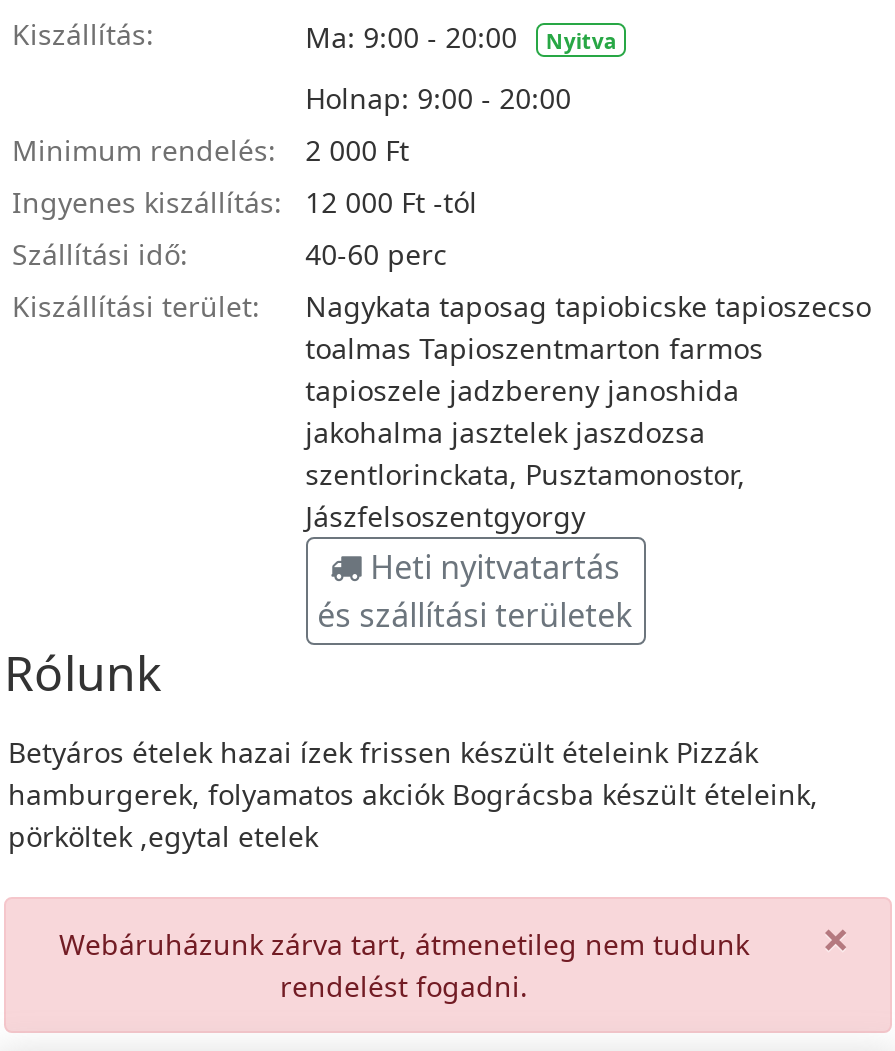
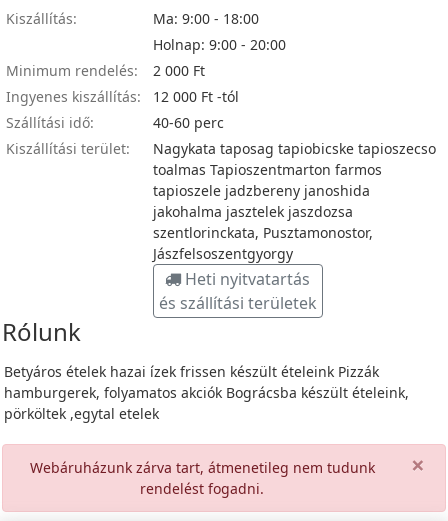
- Ma: 9:00 - 20:00
- Nyitva
+ Ma: 9:00 - 18:00
